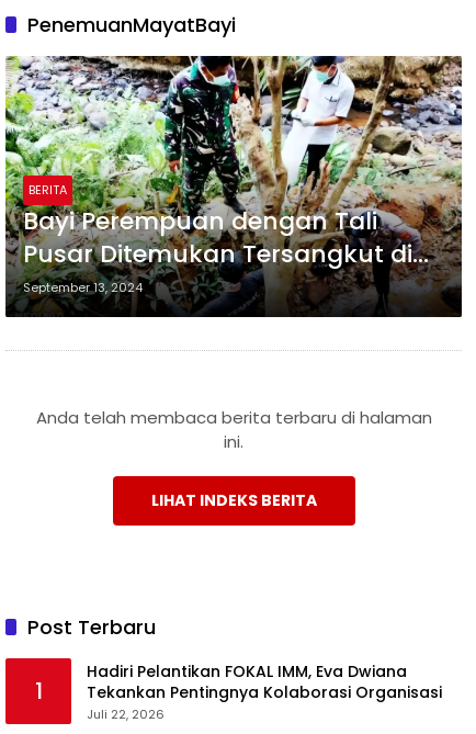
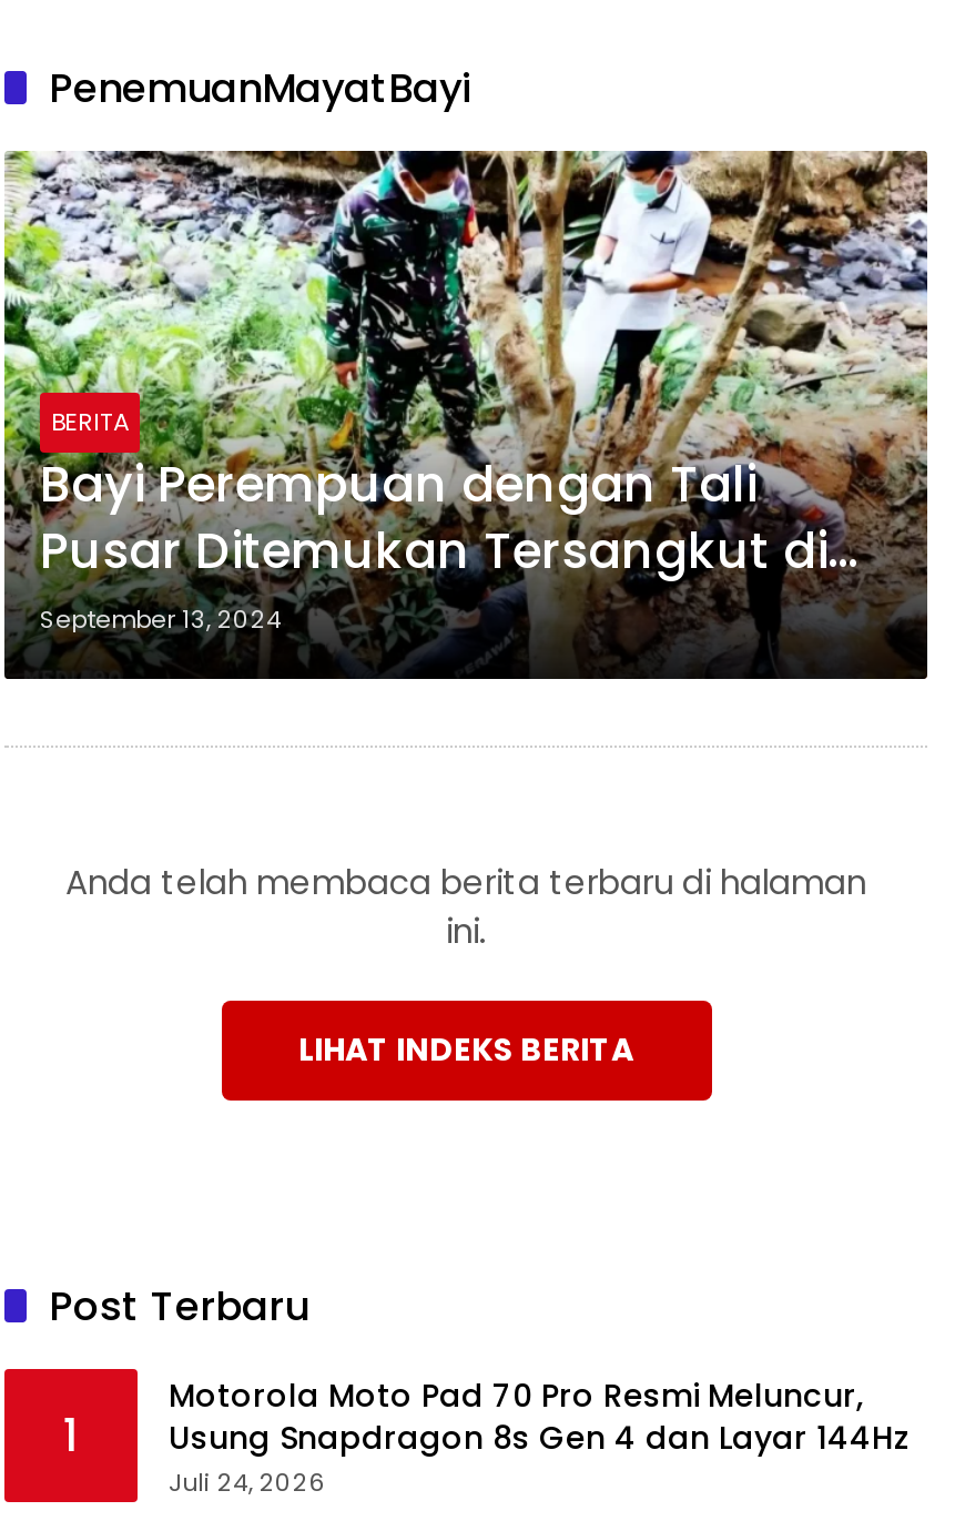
- Hadiri Pelantikan FOKAL IMM, Eva Dwiana
- Tekankan Pentingnya Kolaborasi Organisasi
- Juli 22, 2026
+ Motorola Moto Pad 70 Pro Resmi Meluncur,
+ Usung Snapdragon 8s Gen 4 dan Layar 144Hz
+ Juli 24, 2026
